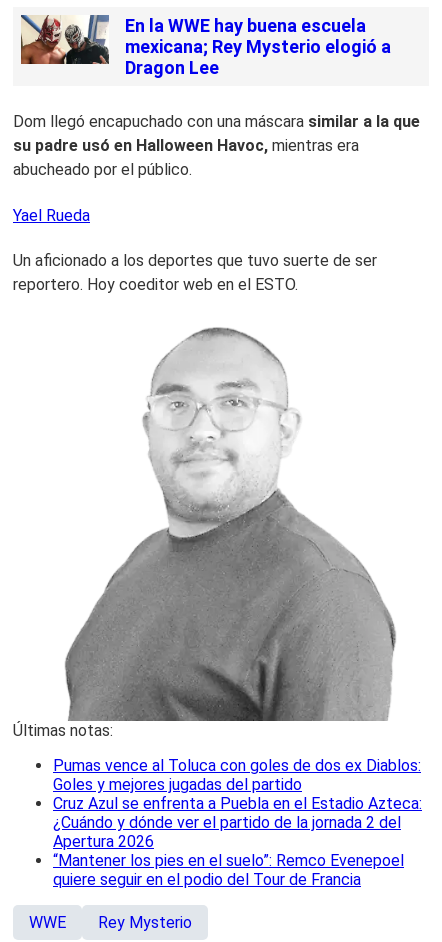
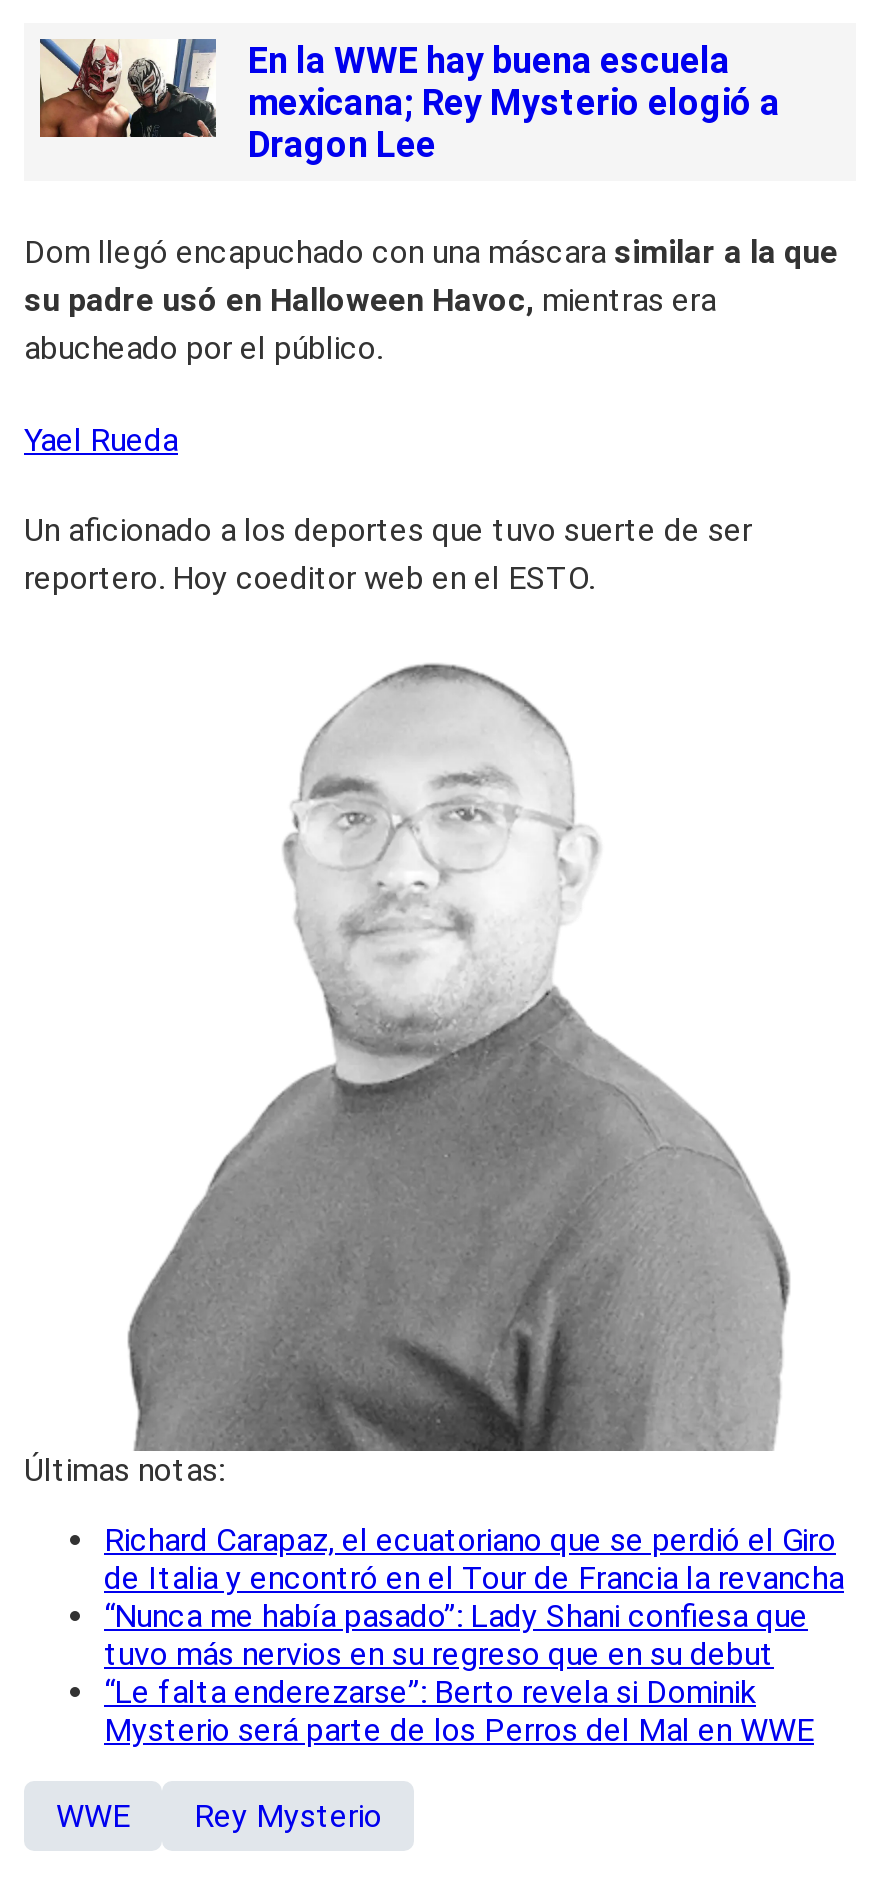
- Pumas vence al Toluca con goles de dos ex Diablos:
- Goles y mejores jugadas del partido
- Cruz Azul se enfrenta a Puebla en el Estadio Azteca:
- ¿Cuándo y dónde ver el partido de la jornada 2 del
- Apertura 2026
- “Mantener los pies en el suelo”: Remco Evenepoel
- quiere seguir en el podio del Tour de Francia
+ Richard Carapaz, el ecuatoriano que se perdió el Giro
+ de Italia y encontró en el Tour de Francia la revancha
+ “Nunca me había pasado”: Lady Shani confiesa que
+ tuvo más nervios en su regreso que en su debut
+ “Le falta enderezarse”: Berto revela si Dominik
+ Mysterio será parte de los Perros del Mal en WWE
